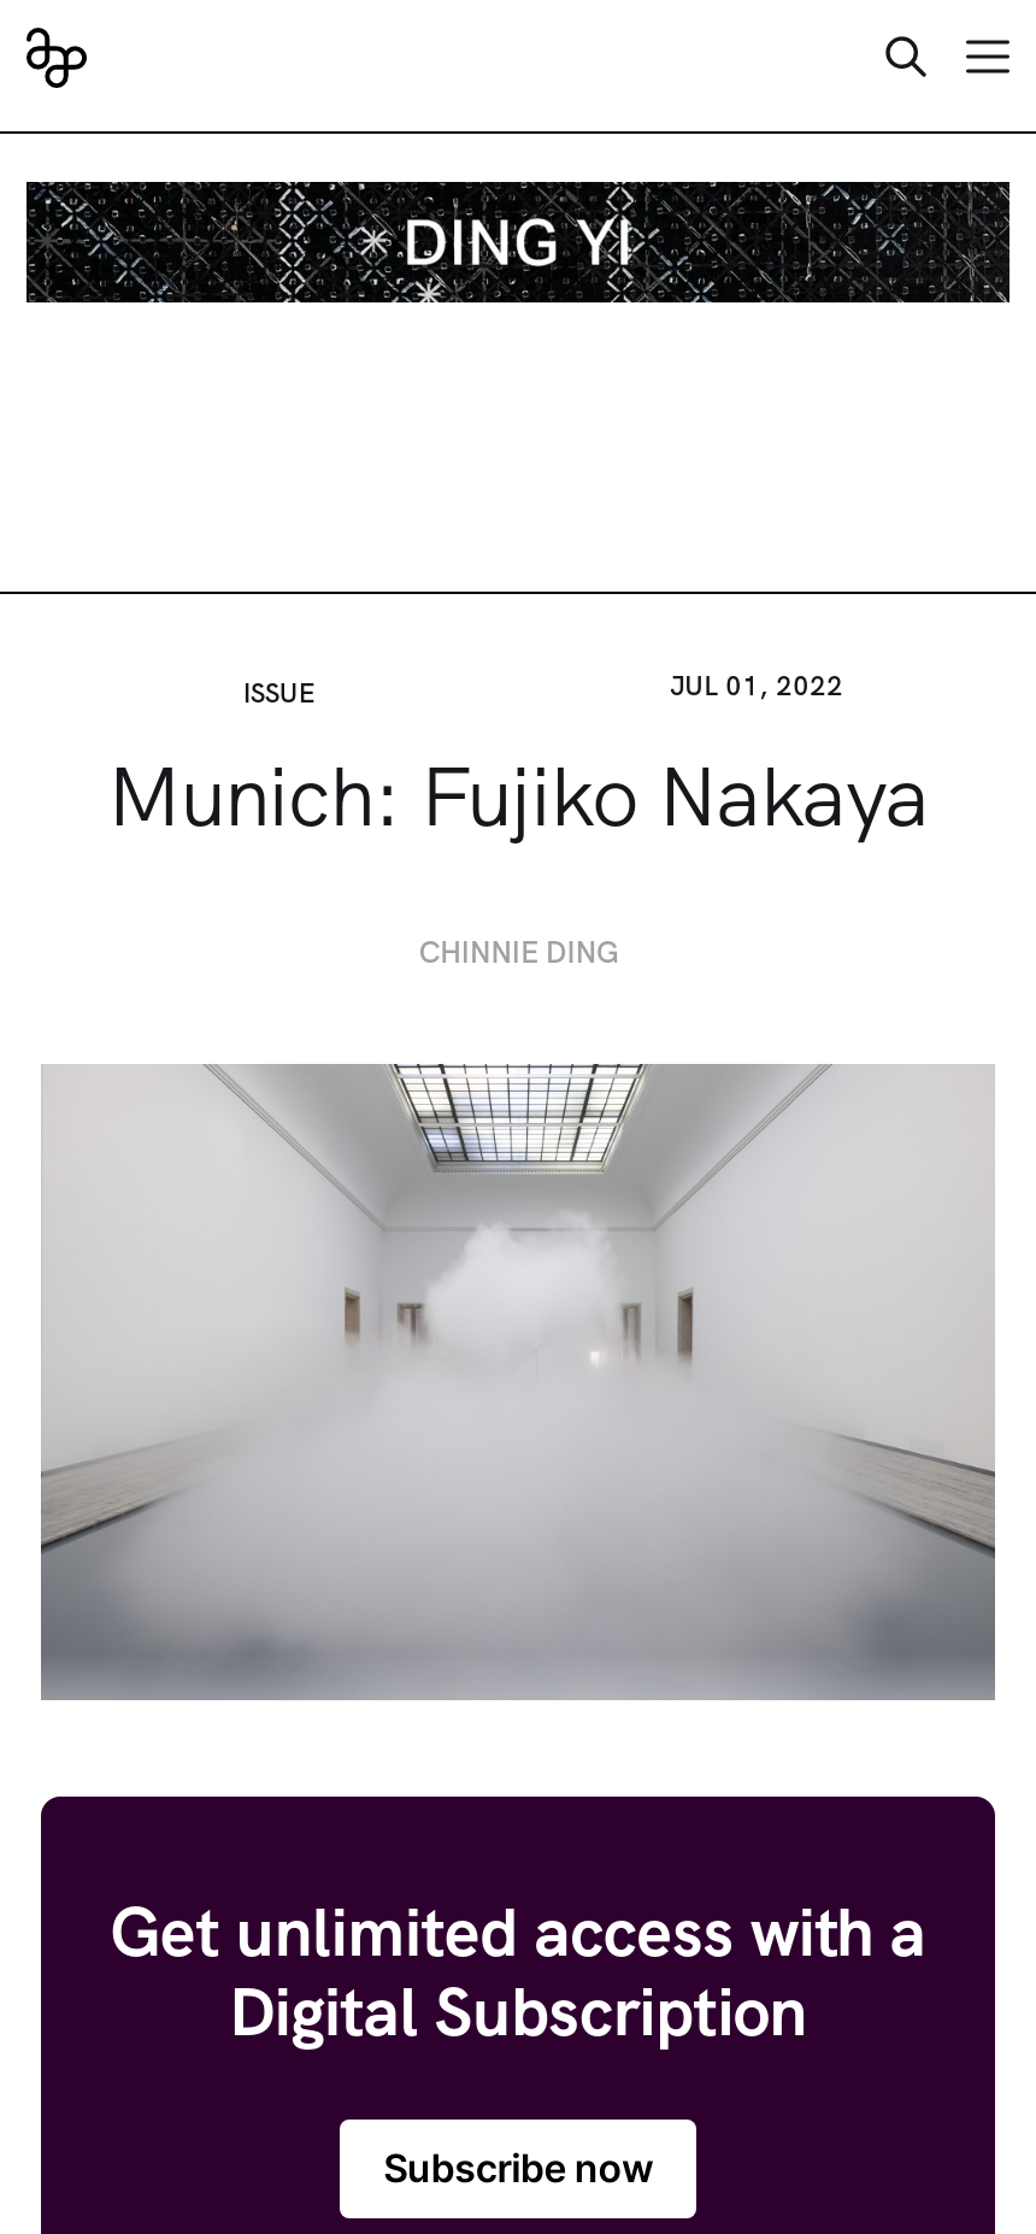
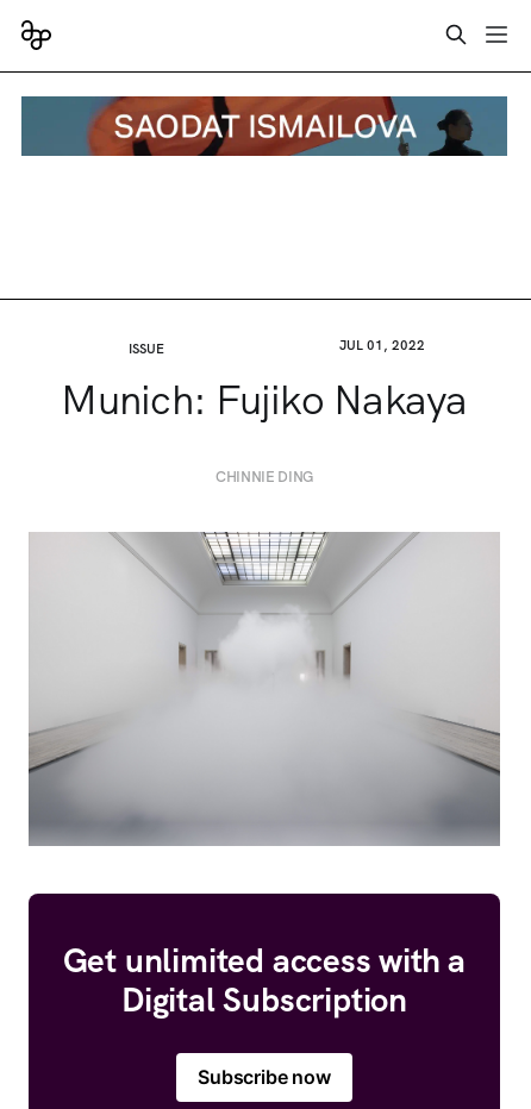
- [image]
+ [image]
